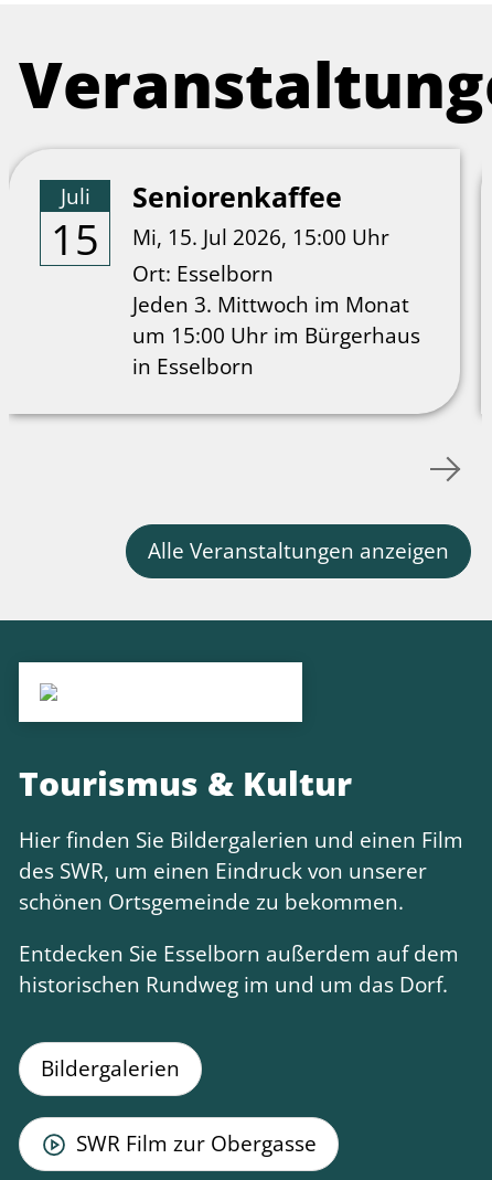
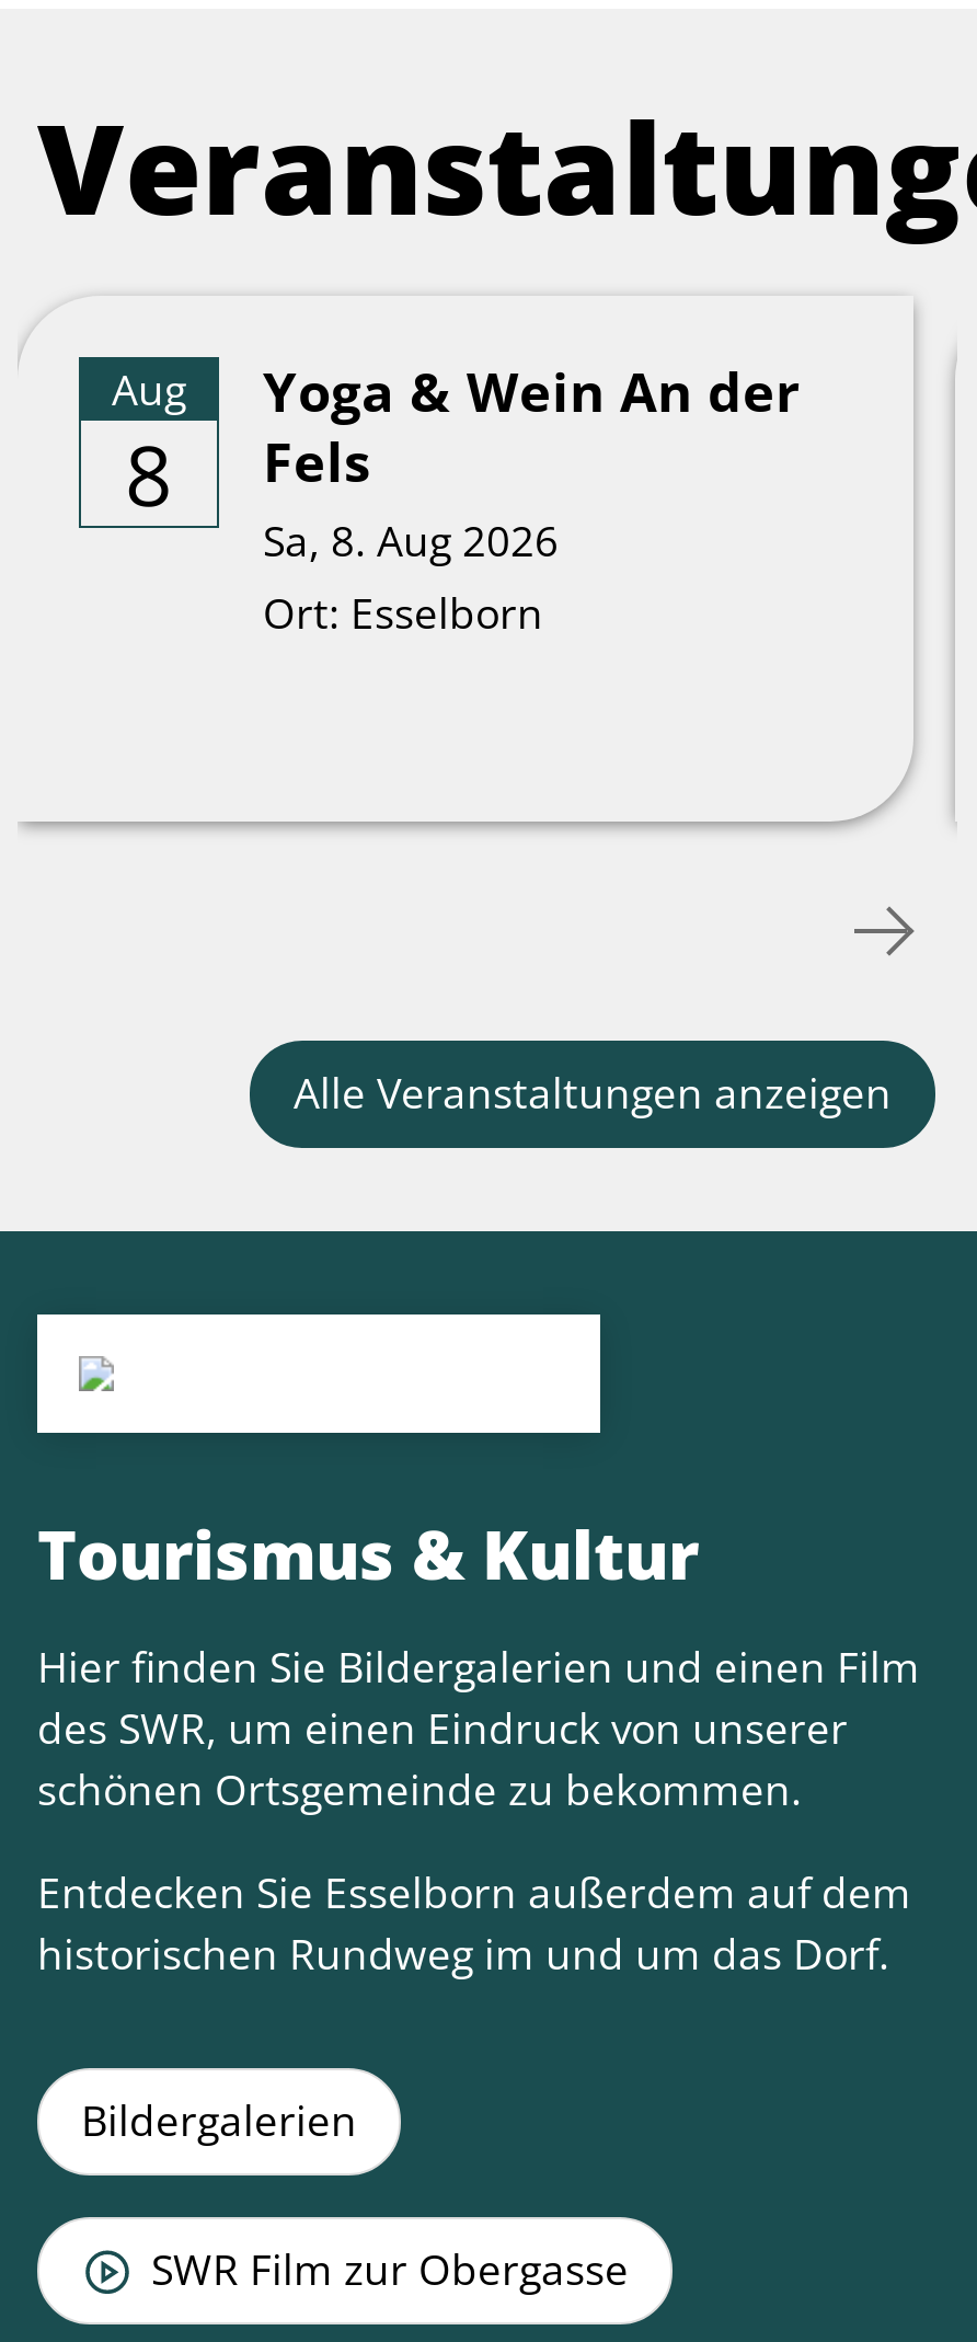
- Juli
- 15
+ Aug
+ 8

- Seniorenkaffee
- Mi, 15. Jul 2026, 15:00 Uhr
+ Yoga & Wein An der
+ Fels
+ Sa, 8. Aug 2026

moved down: Ort: Esselborn

- Jeden 3. Mittwoch im Monat
- um 15:00 Uhr im Bürgerhaus
- in Esselborn
